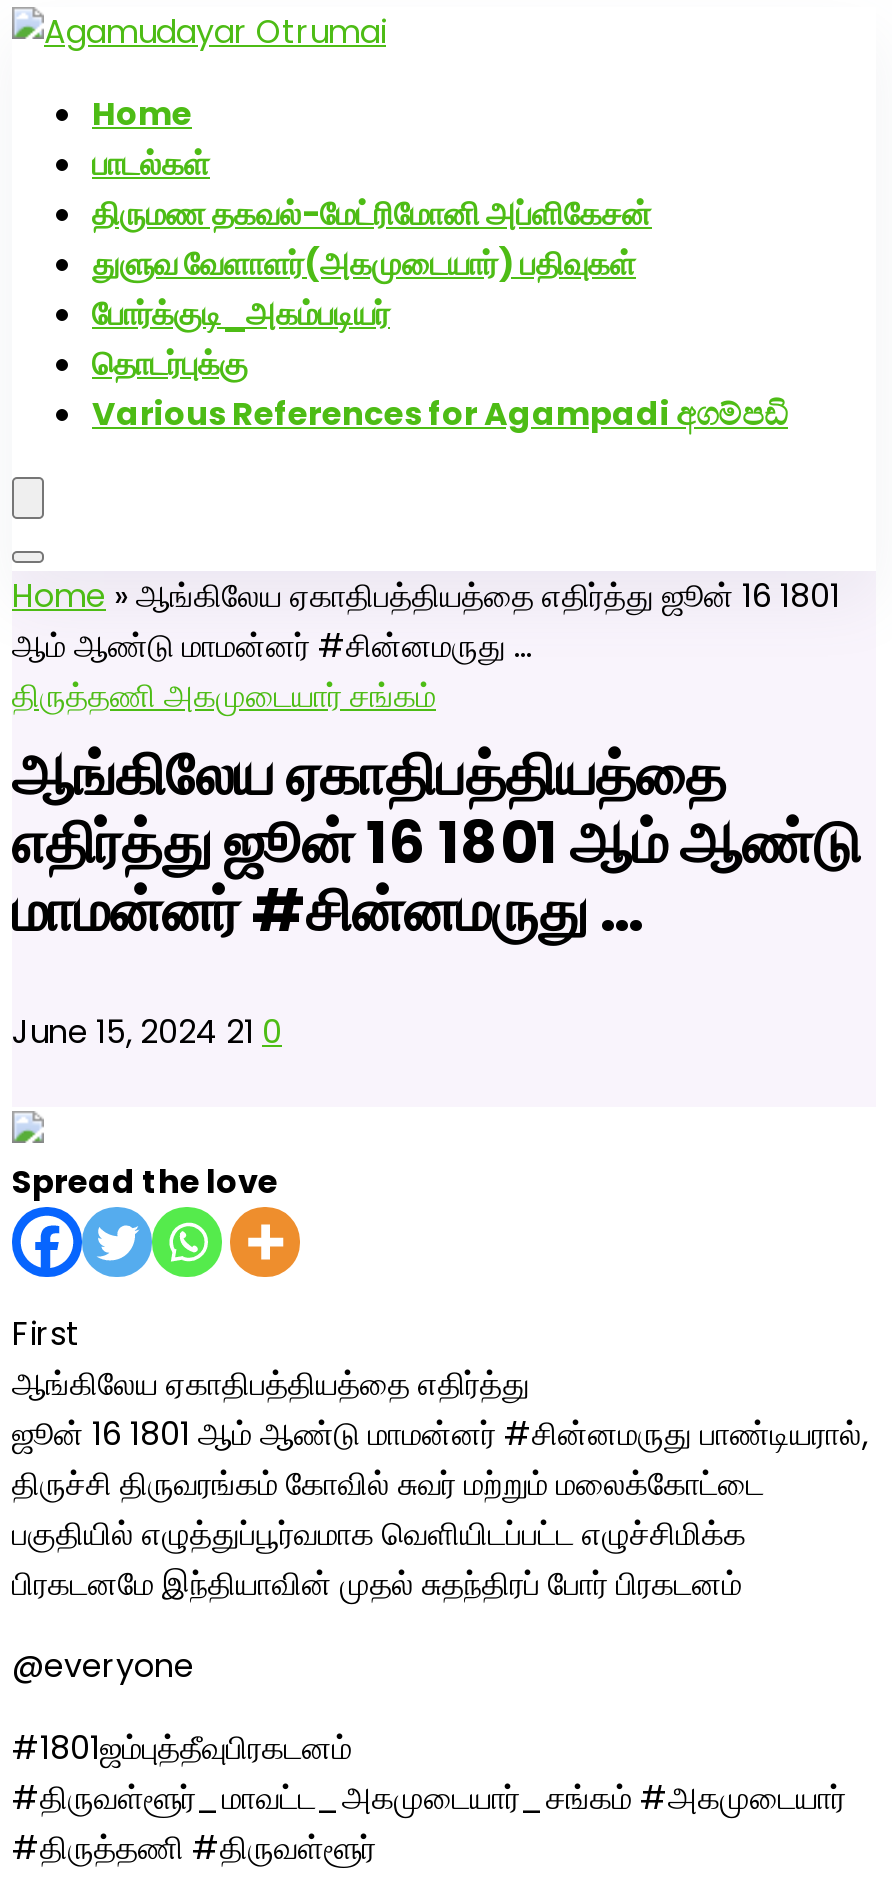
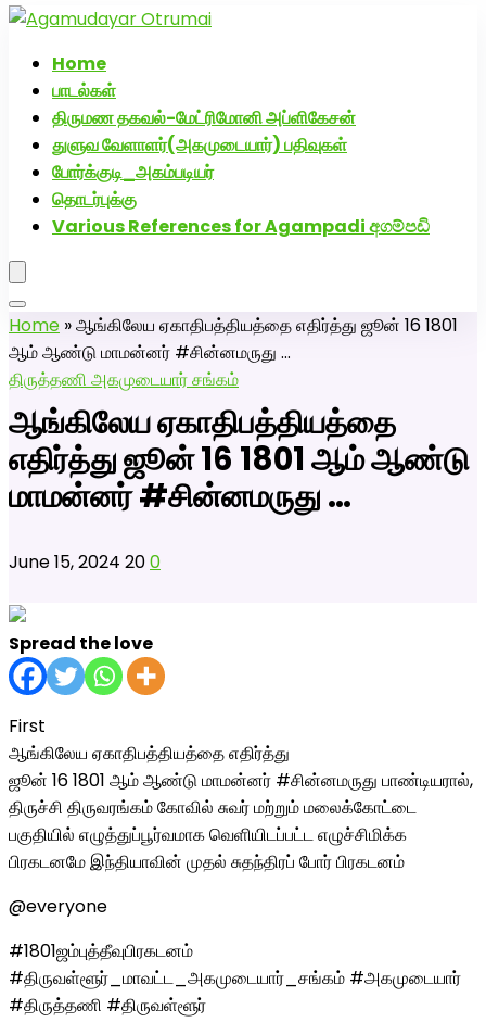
- June 15, 2024 21 0
+ June 15, 2024 20 0
